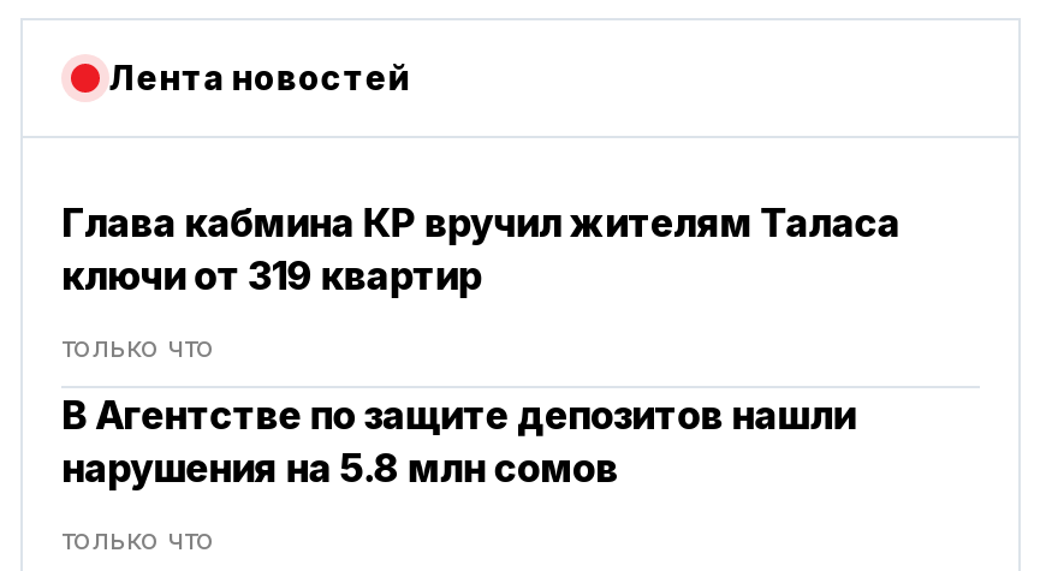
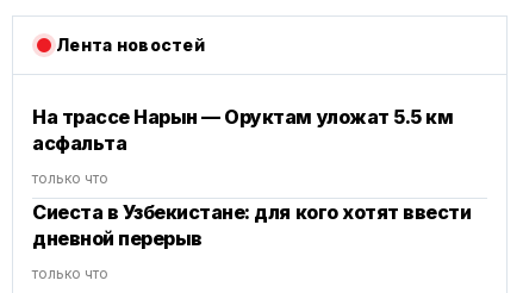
- Глава кабмина КР вручил жителям Таласа
- ключи от 319 квартир
+ На трассе Нарын — Оруктам уложат 5.5 км
+ асфальта

- В Агентстве по защите депозитов нашли
- нарушения на 5.8 млн сомов
+ Сиеста в Узбекистане: для кого хотят ввести
+ дневной перерыв
